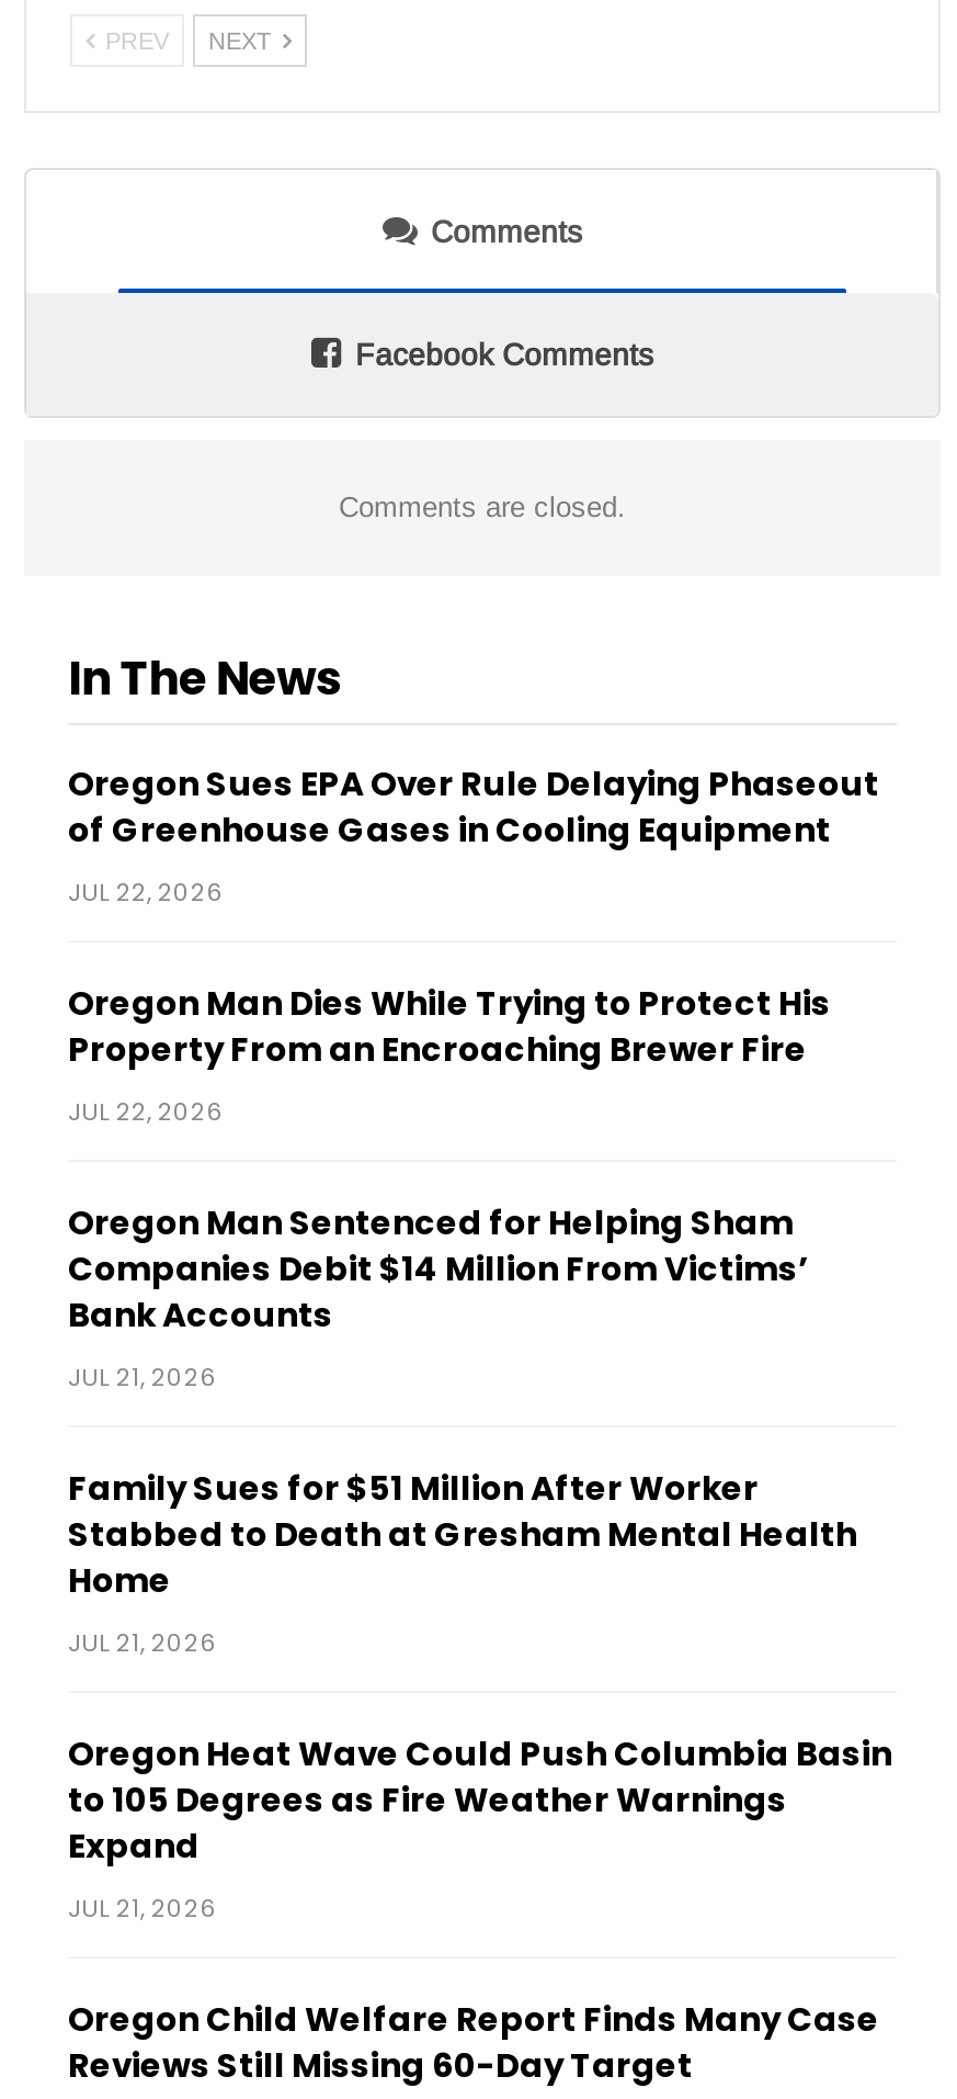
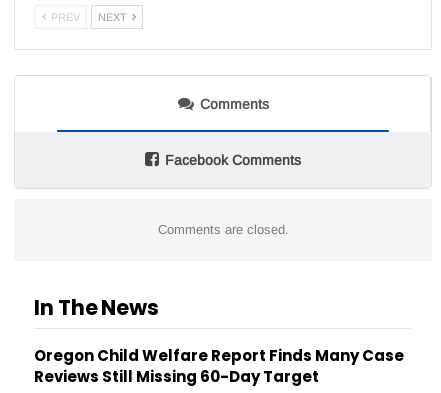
- Oregon Sues EPA Over Rule Delaying Phaseout
- of Greenhouse Gases in Cooling Equipment
- JUL 22, 2026
- Oregon Man Dies While Trying to Protect His
- Property From an Encroaching Brewer Fire
- JUL 22, 2026
- Oregon Man Sentenced for Helping Sham
- Companies Debit $14 Million From Victims’
- Bank Accounts
- JUL 21, 2026
- Family Sues for $51 Million After Worker
- Stabbed to Death at Gresham Mental Health
- Home
- JUL 21, 2026
- Oregon Heat Wave Could Push Columbia Basin
- to 105 Degrees as Fire Weather Warnings
- Expand
- JUL 21, 2026
